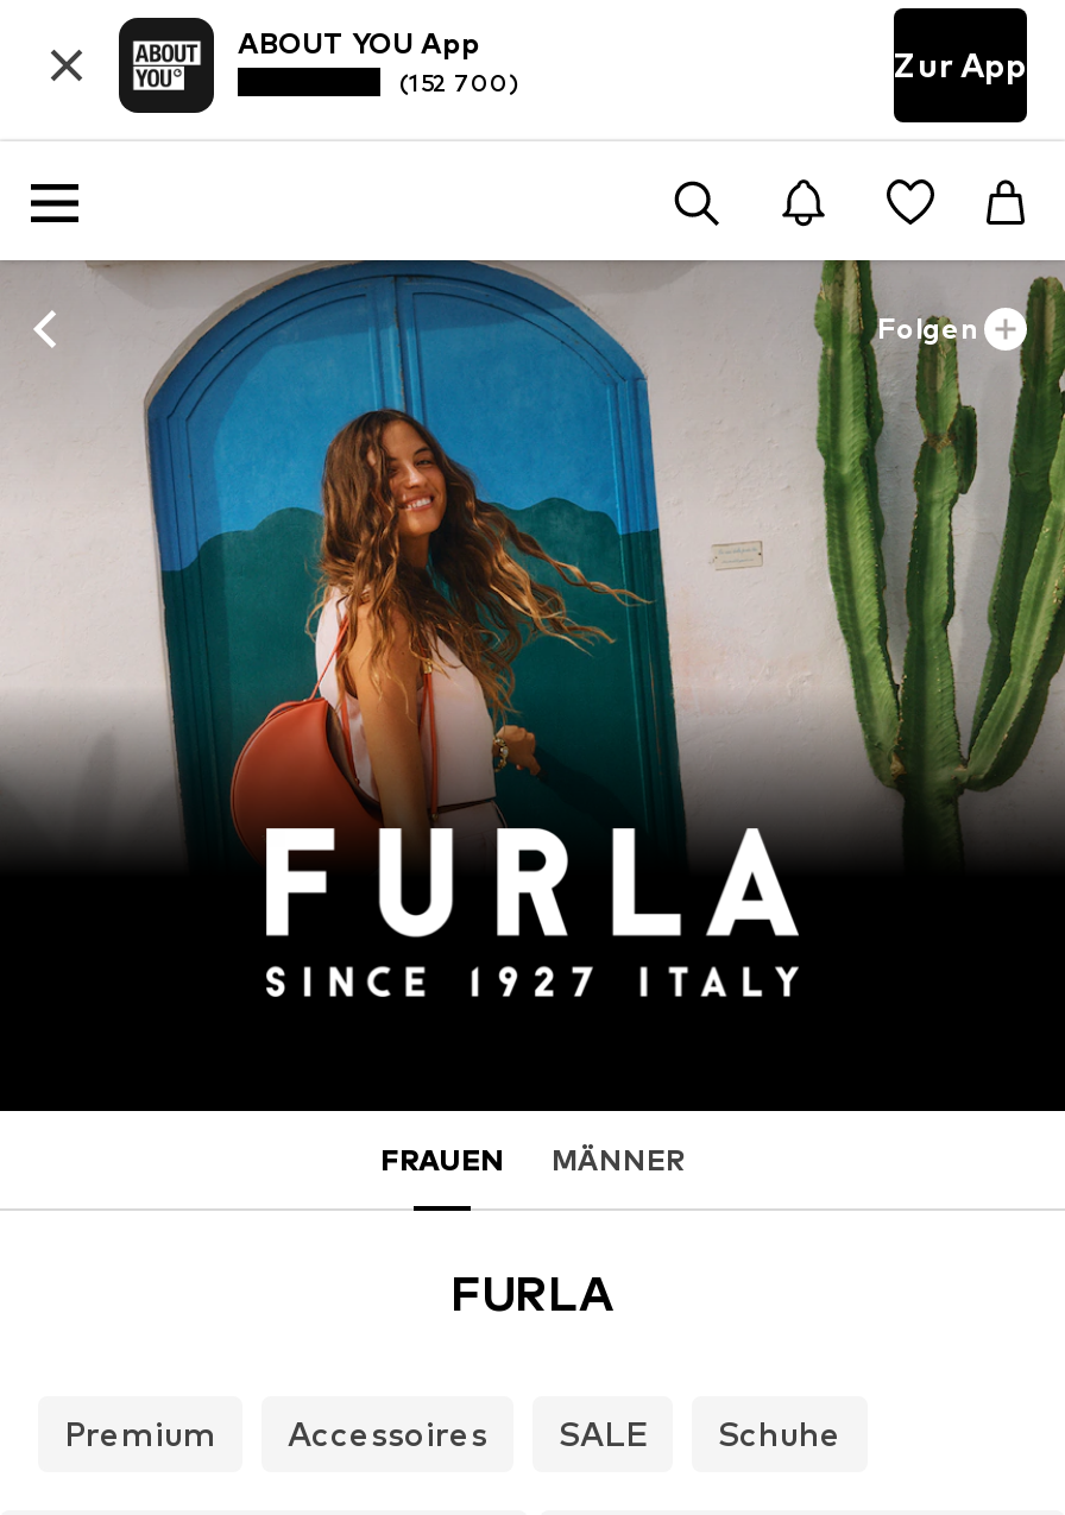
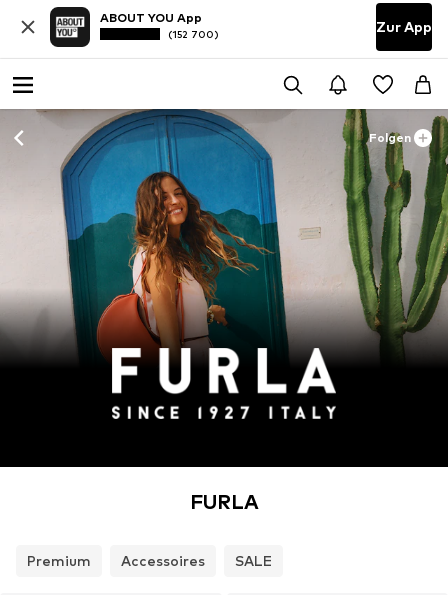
- FRAUEN
- MÄNNER

- Schuhe
